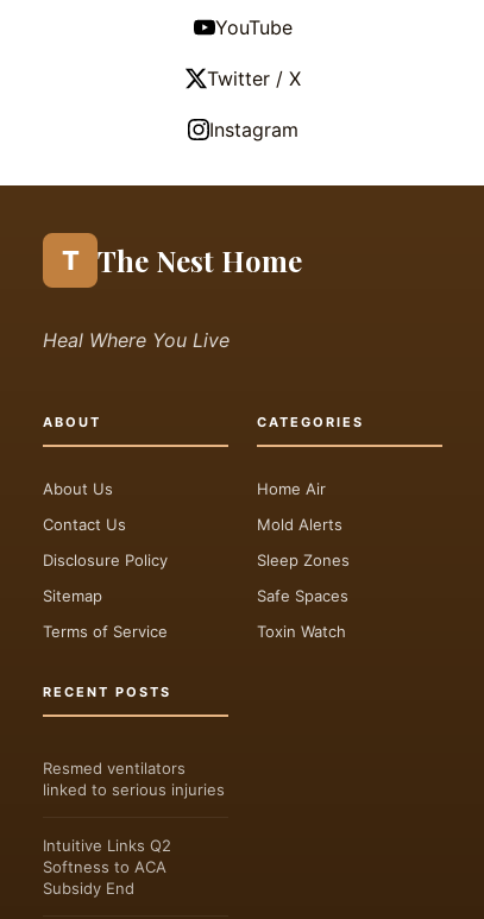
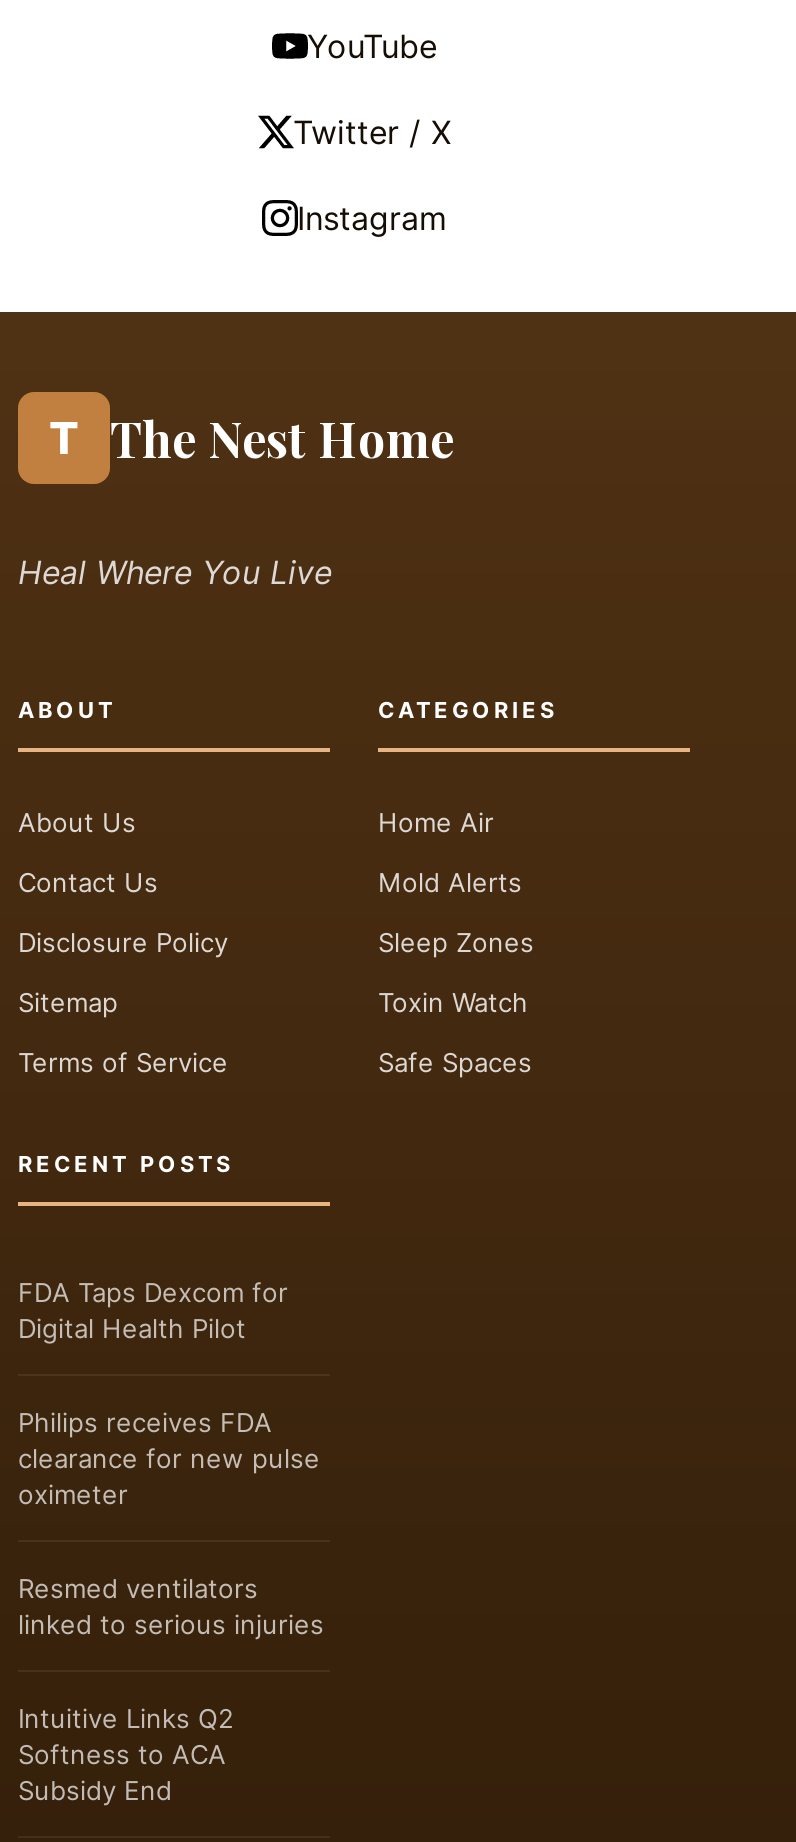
moved up: Toxin Watch

+ FDA Taps Dexcom for
+ Digital Health Pilot
+ Philips receives FDA
+ clearance for new pulse
+ oximeter
